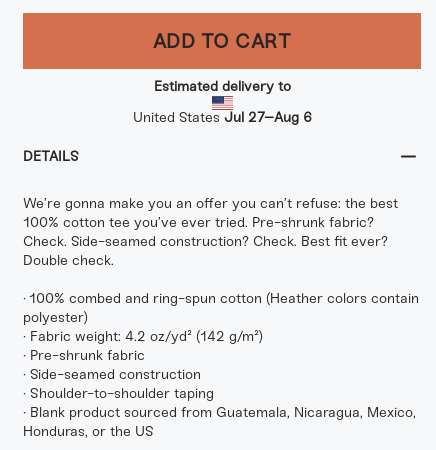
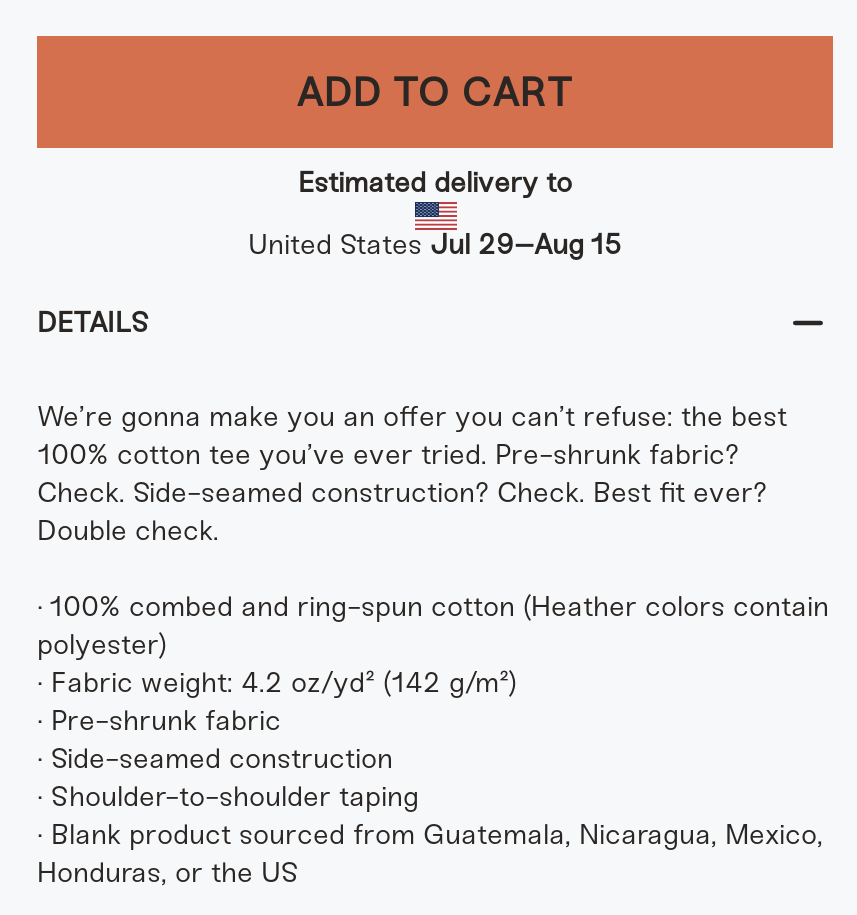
- United StatesJul 27–Aug 6
+ United StatesJul 29–Aug 15
